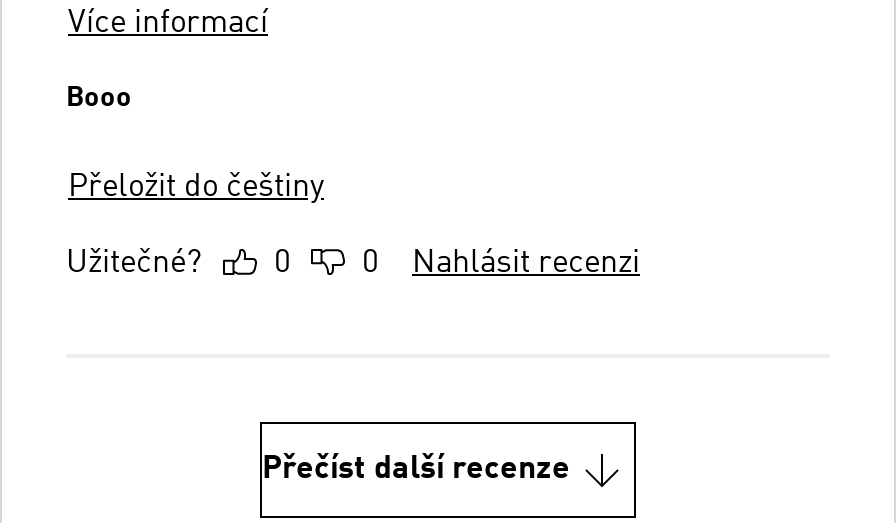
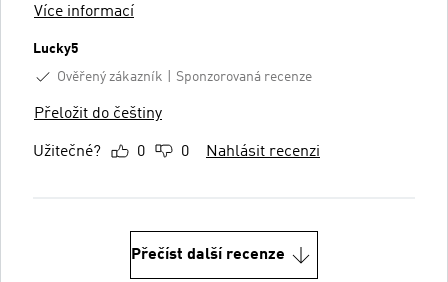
- Booo
+ Lucky5
+ Ověřený zákazník
+ Sponzorovaná recenze
